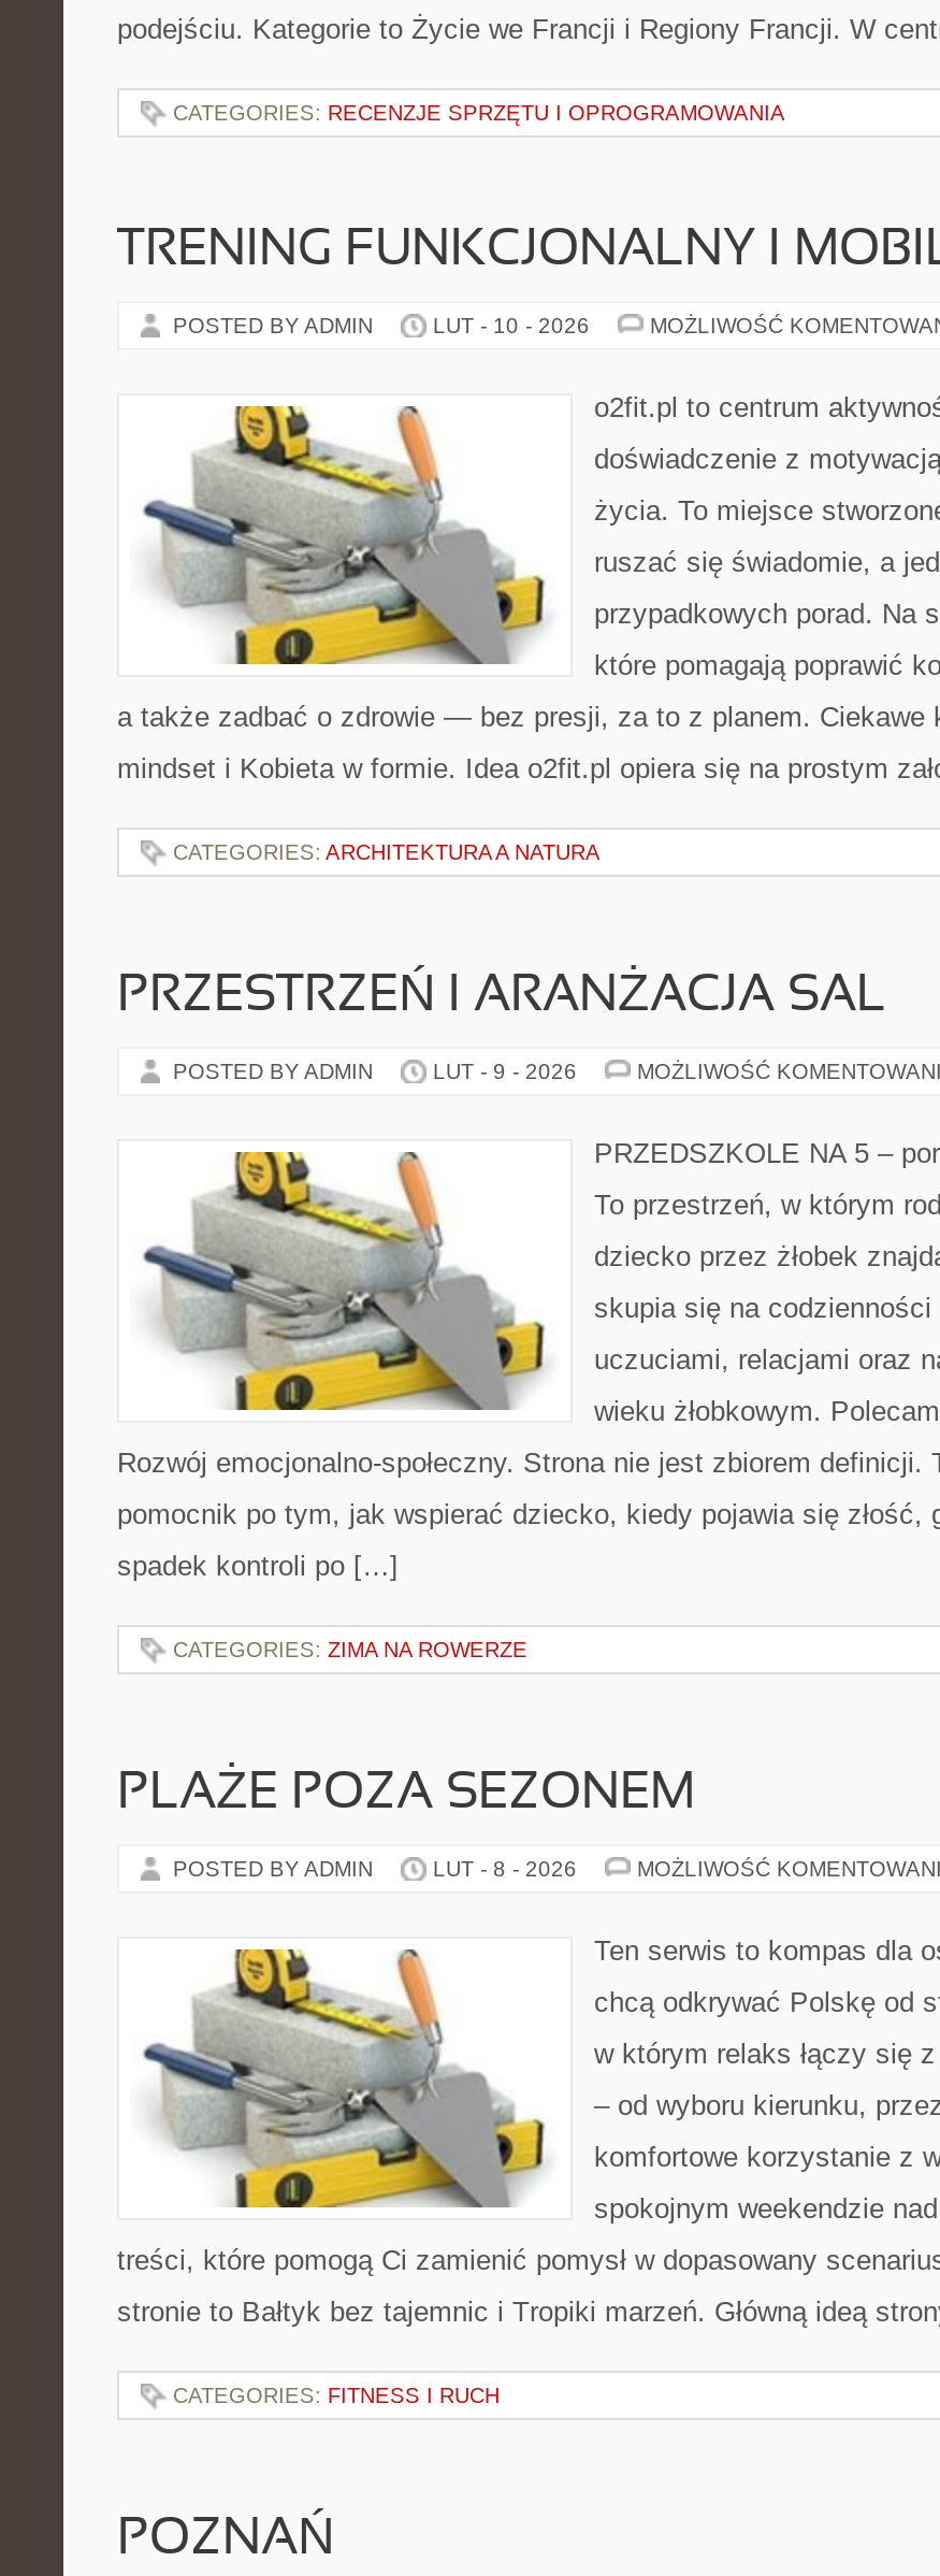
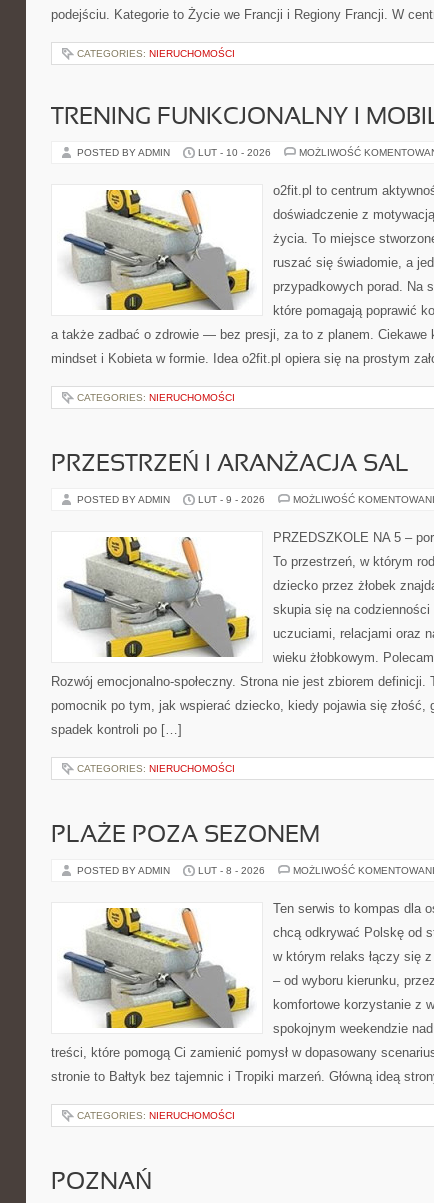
- CATEGORIES: RECENZJE SPRZĘTU I OPROGRAMOWANIA
+ CATEGORIES: NIERUCHOMOŚCI

- CATEGORIES: ARCHITEKTURA A NATURA
+ CATEGORIES: NIERUCHOMOŚCI

- CATEGORIES: ZIMA NA ROWERZE
+ CATEGORIES: NIERUCHOMOŚCI

- CATEGORIES: FITNESS I RUCH
+ CATEGORIES: NIERUCHOMOŚCI
